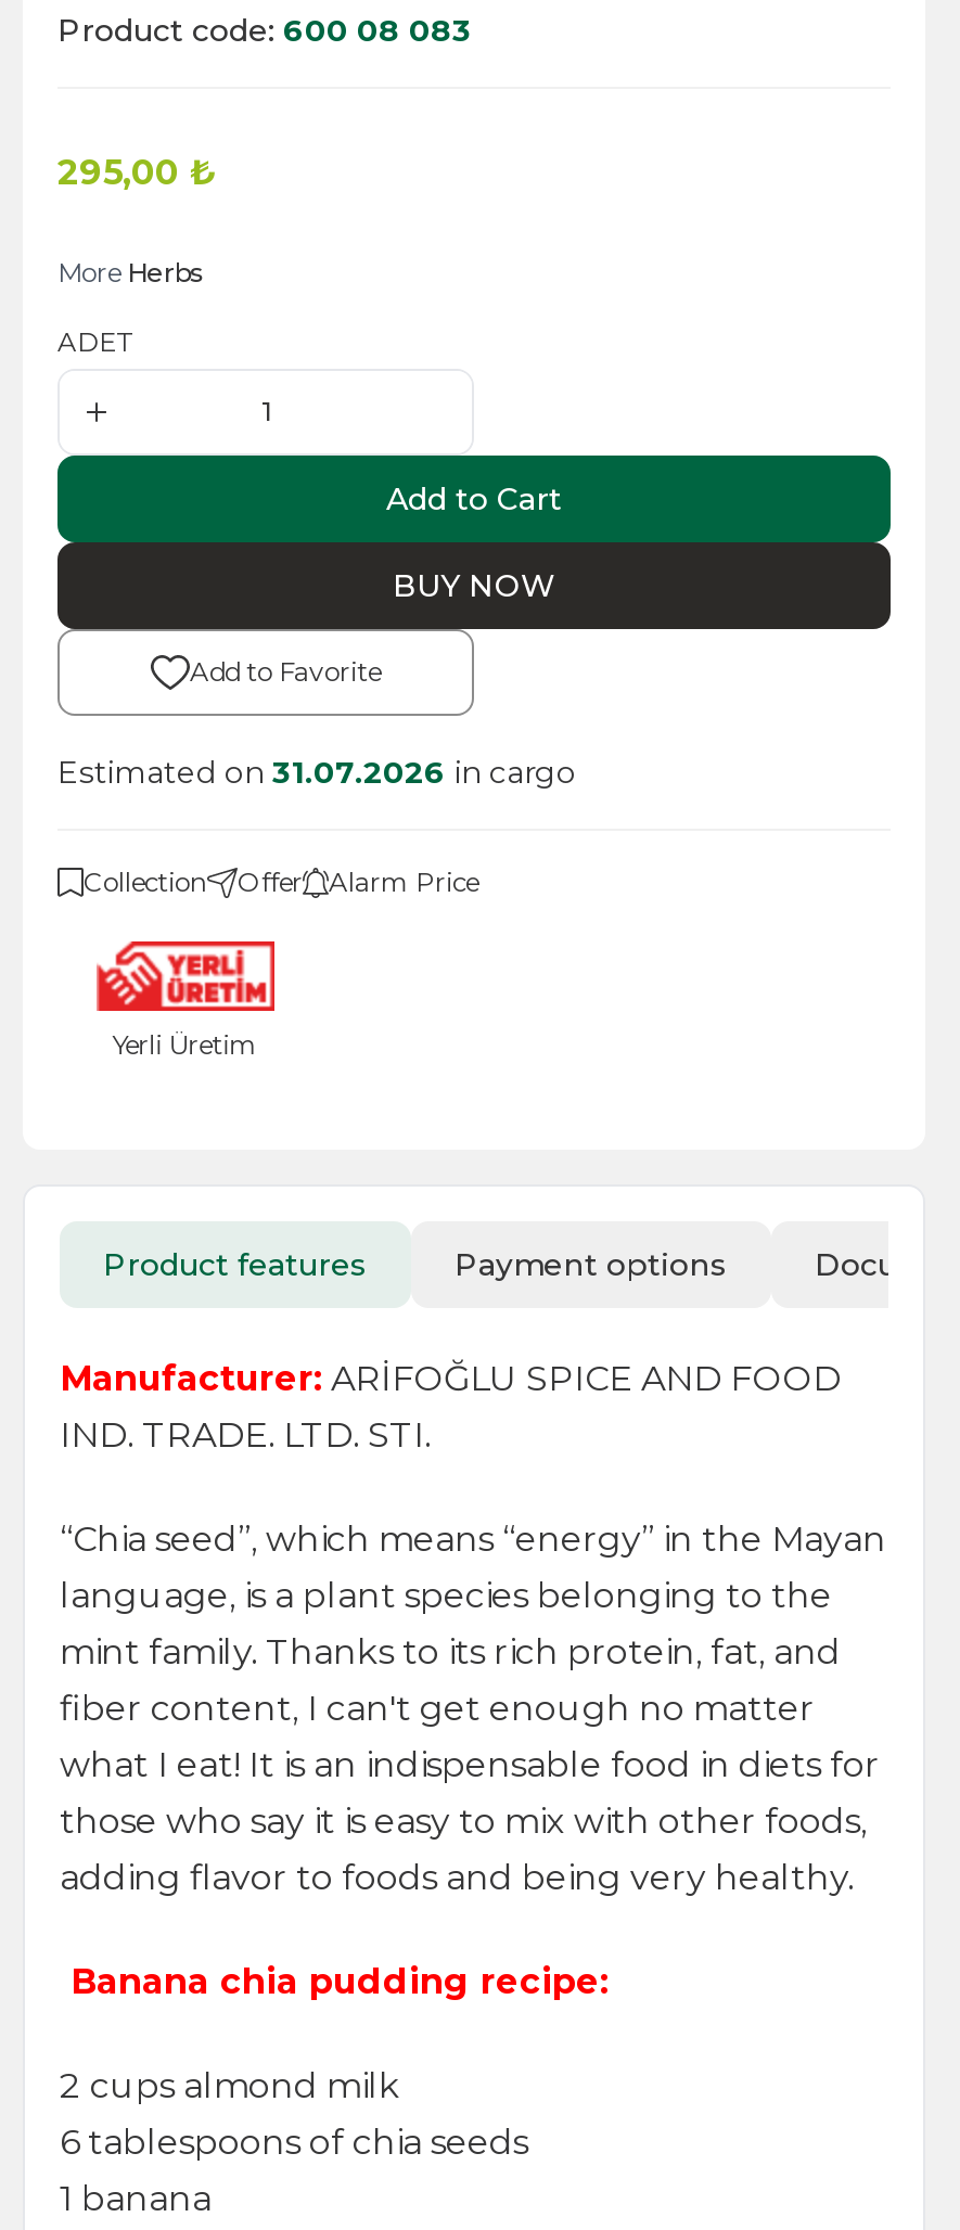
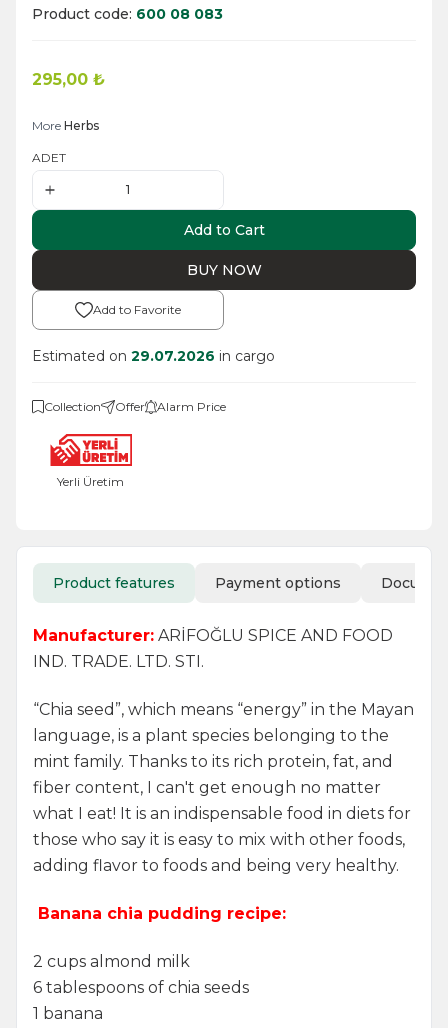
- Estimated on 31.07.2026 in cargo
+ Estimated on 29.07.2026 in cargo
